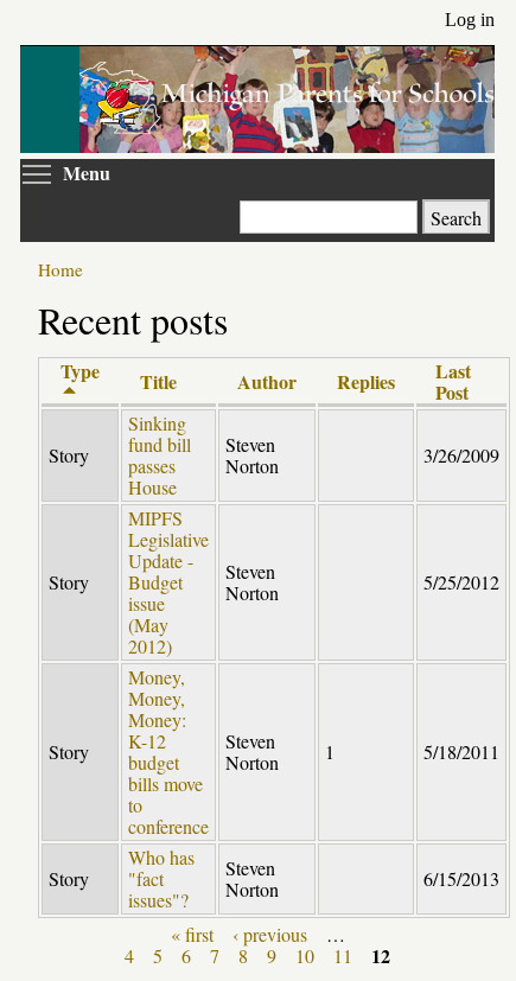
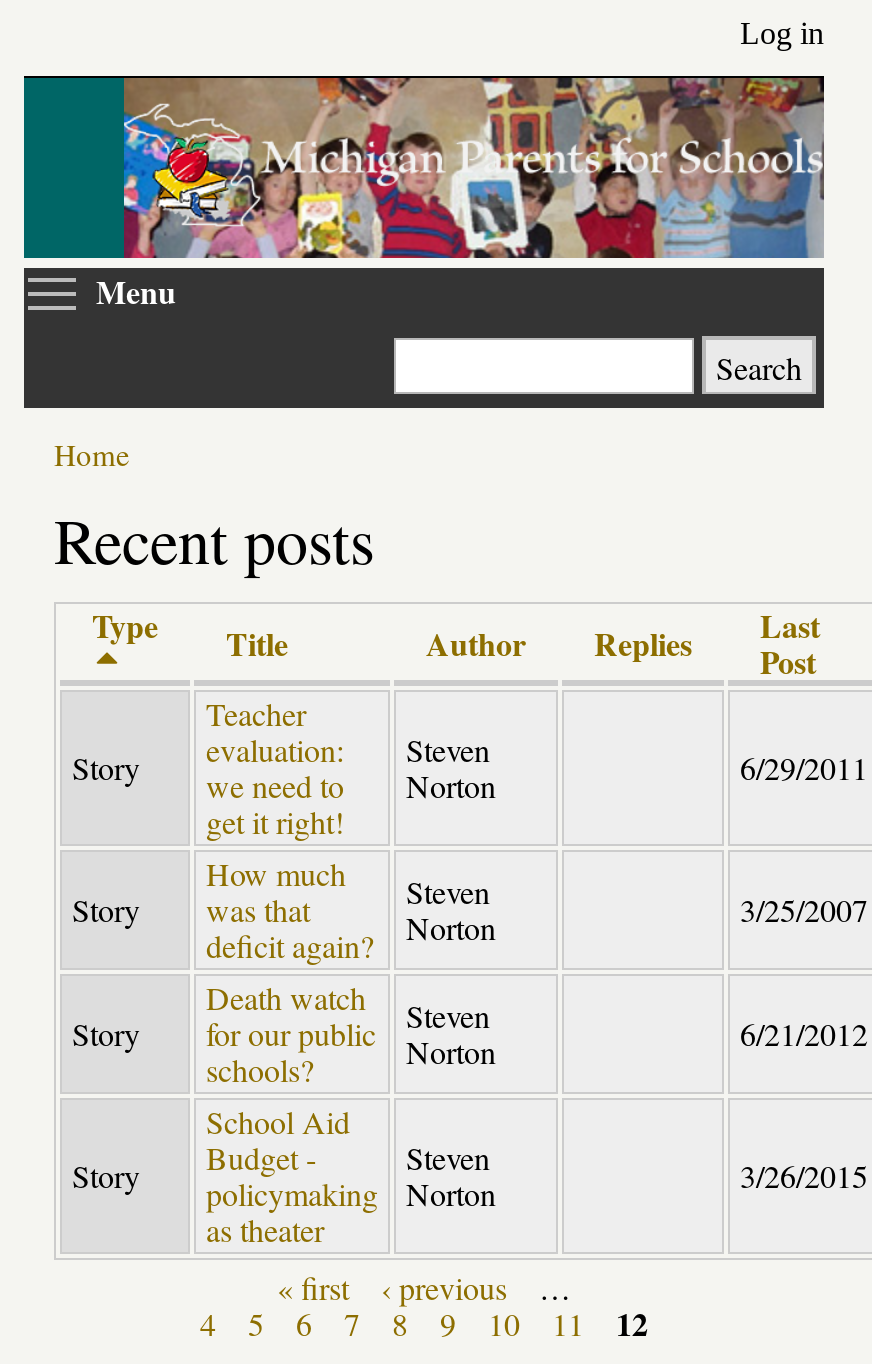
- Sinking
- fund bill
- passes
- House
+ Teacher
+ evaluation:
+ we need to
+ get it right!

- 3/26/2009
+ 6/29/2011

- MIPFS
- Legislative
- Update -
- Budget
- issue
- (May
- 2012)
+ How much
+ was that
+ deficit again?

- 5/25/2012
+ 3/25/2007

- Money,
- Money,
- Money:
- K-12
- budget
- bills move
- to
- conference
+ Death watch
+ for our public
+ schools?

- 1
- 5/18/2011
+ 6/21/2012

- Who has
- "fact
- issues"?
+ School Aid
+ Budget -
+ policymaking
+ as theater

- 6/15/2013
+ 3/26/2015
